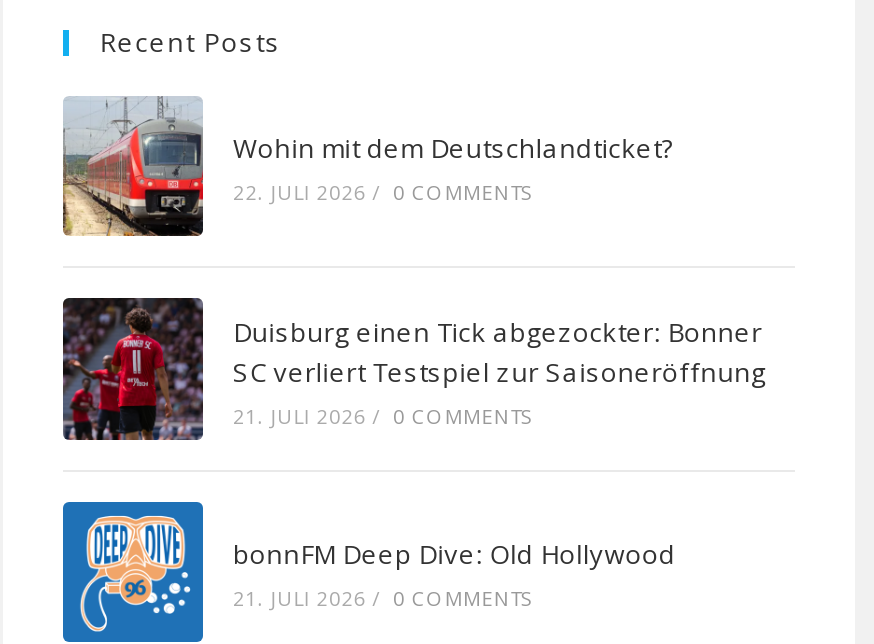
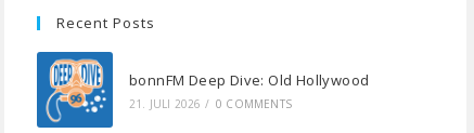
- [image]
- Wohin mit dem Deutschlandticket?
- 22. JULI 2026 / 0 COMMENTS

- [image]
- Duisburg einen Tick abgezockter: Bonner
- SC verliert Testspiel zur Saisoneröffnung
- 21. JULI 2026 / 0 COMMENTS
